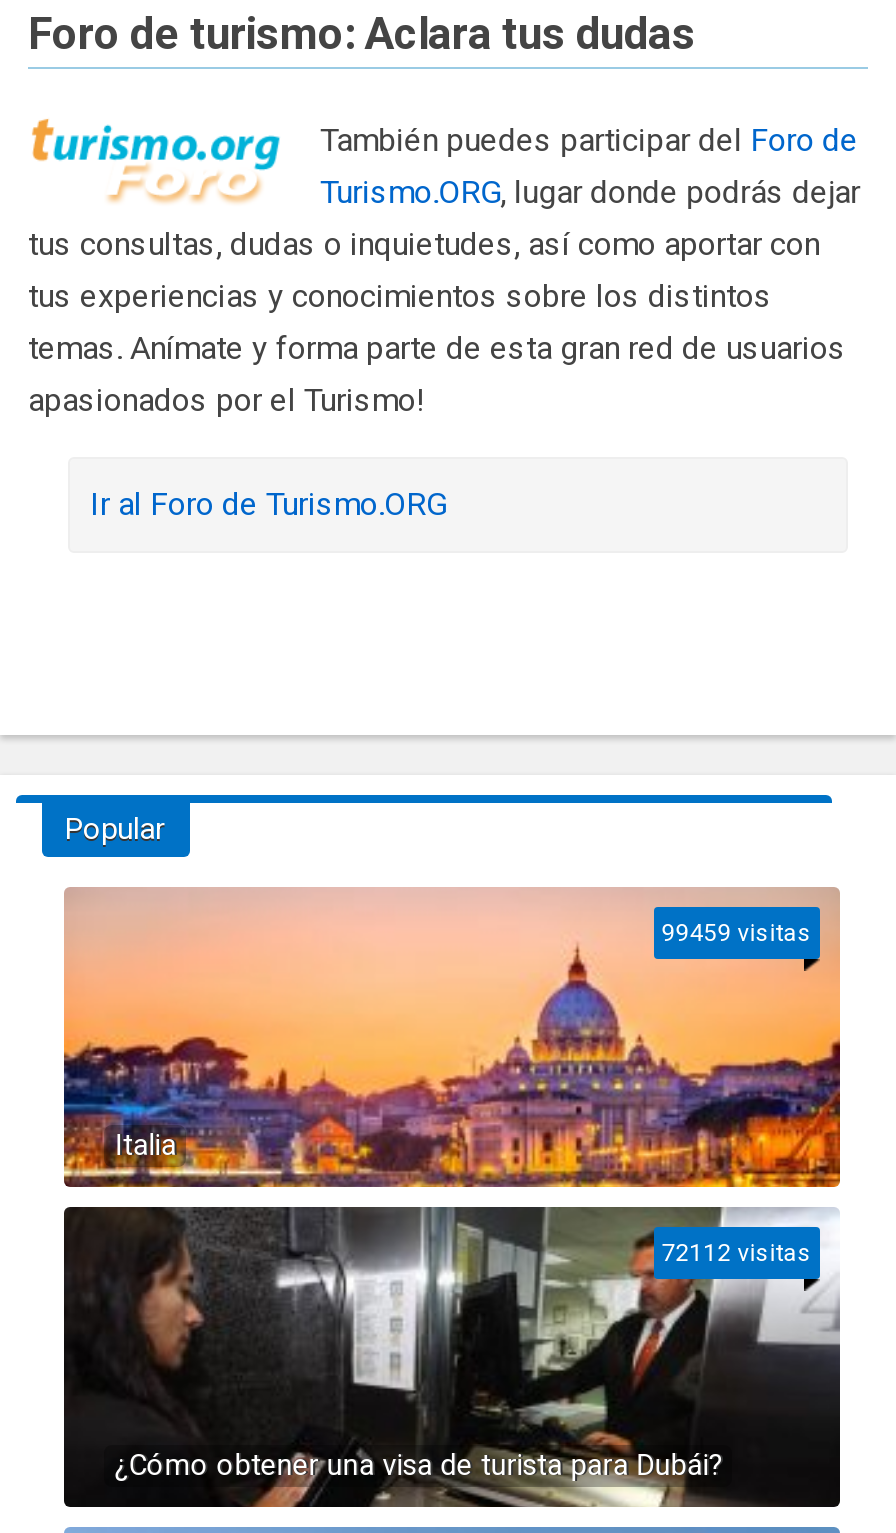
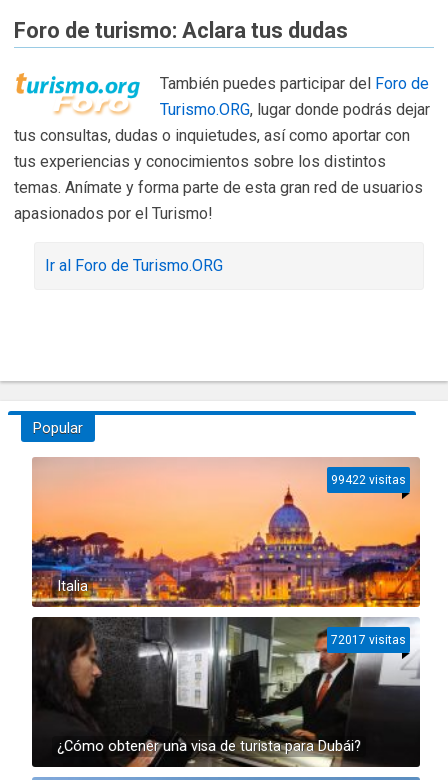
- 99459 visitas
+ 99422 visitas

- 72112 visitas
+ 72017 visitas
